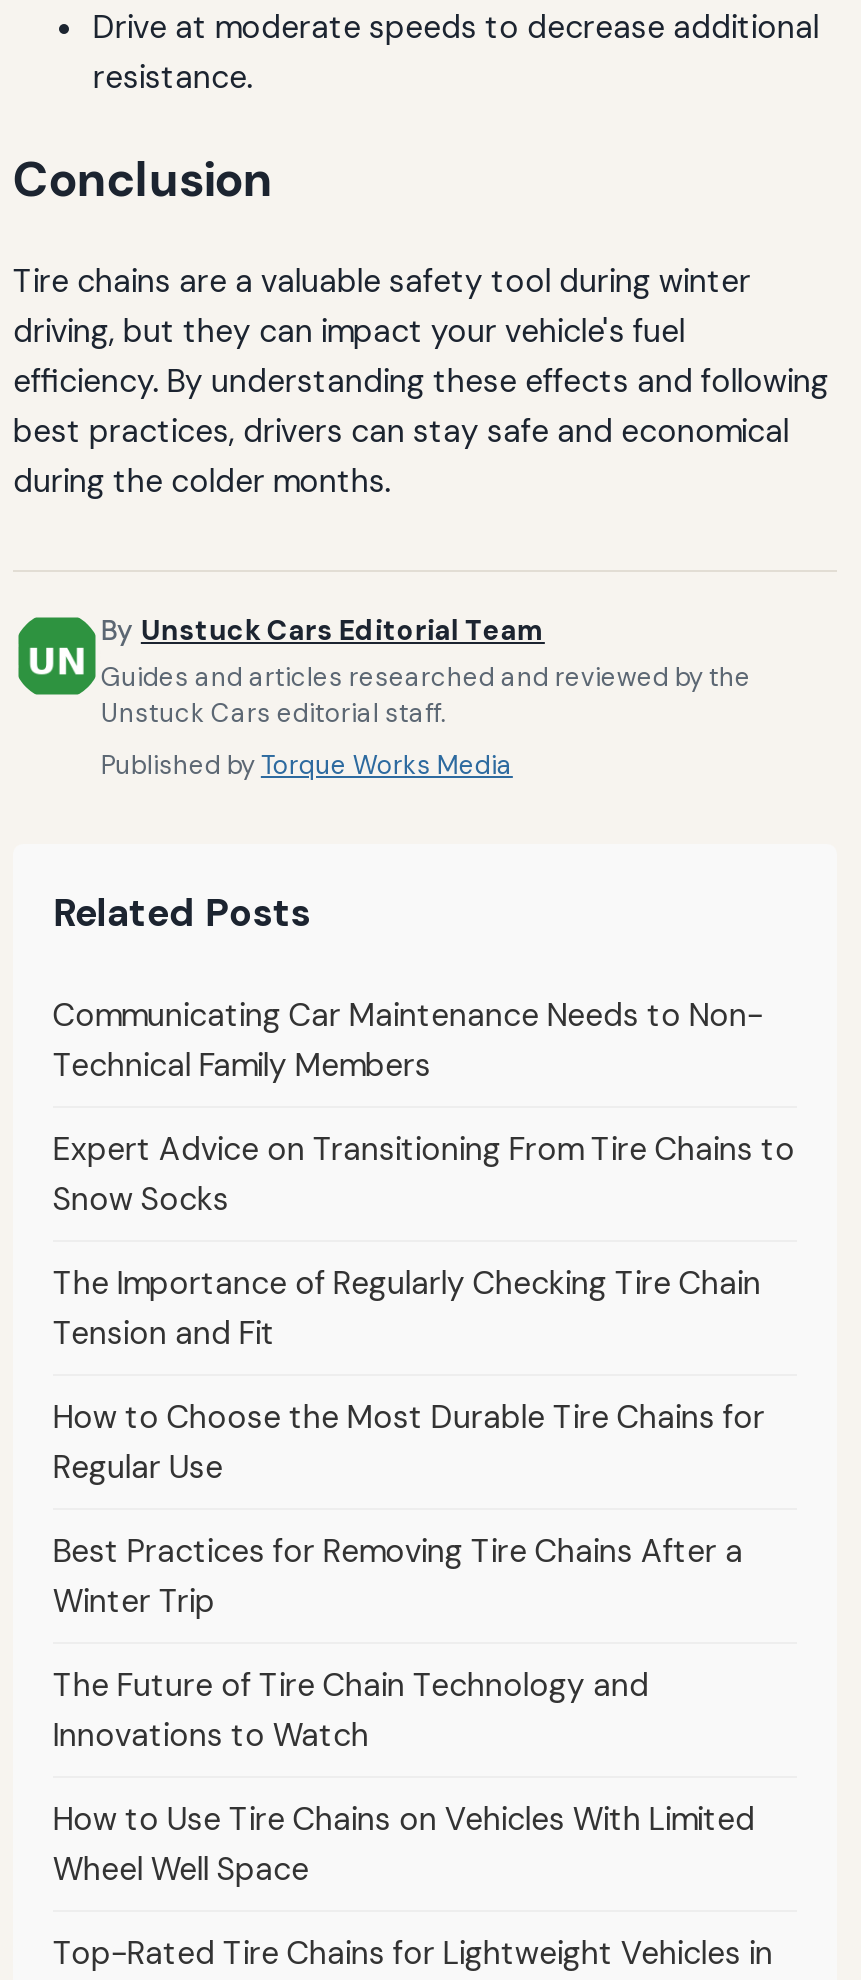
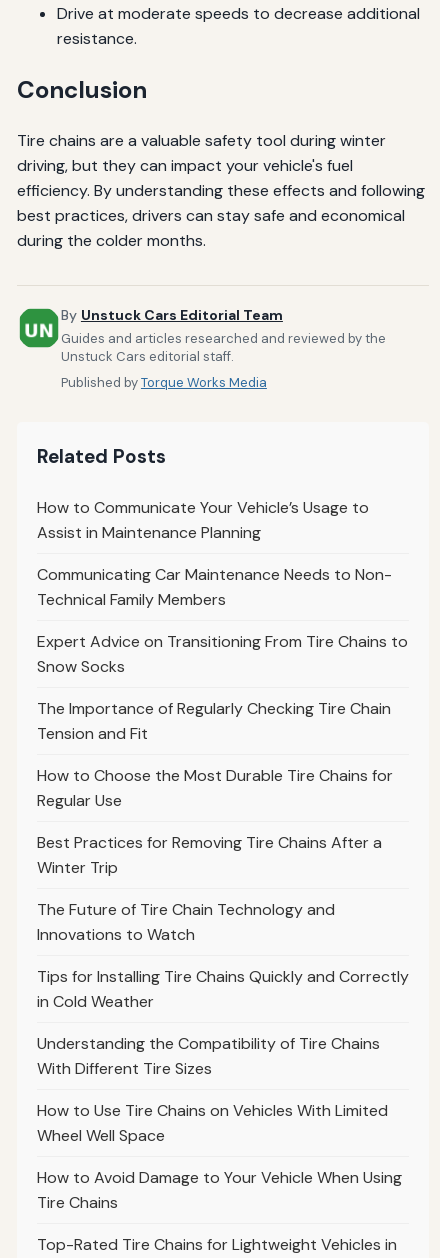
+ How to Communicate Your Vehicle’s Usage to
+ Assist in Maintenance Planning

+ Tips for Installing Tire Chains Quickly and Correctly
+ in Cold Weather
+ Understanding the Compatibility of Tire Chains
+ With Different Tire Sizes

+ How to Avoid Damage to Your Vehicle When Using
+ Tire Chains
